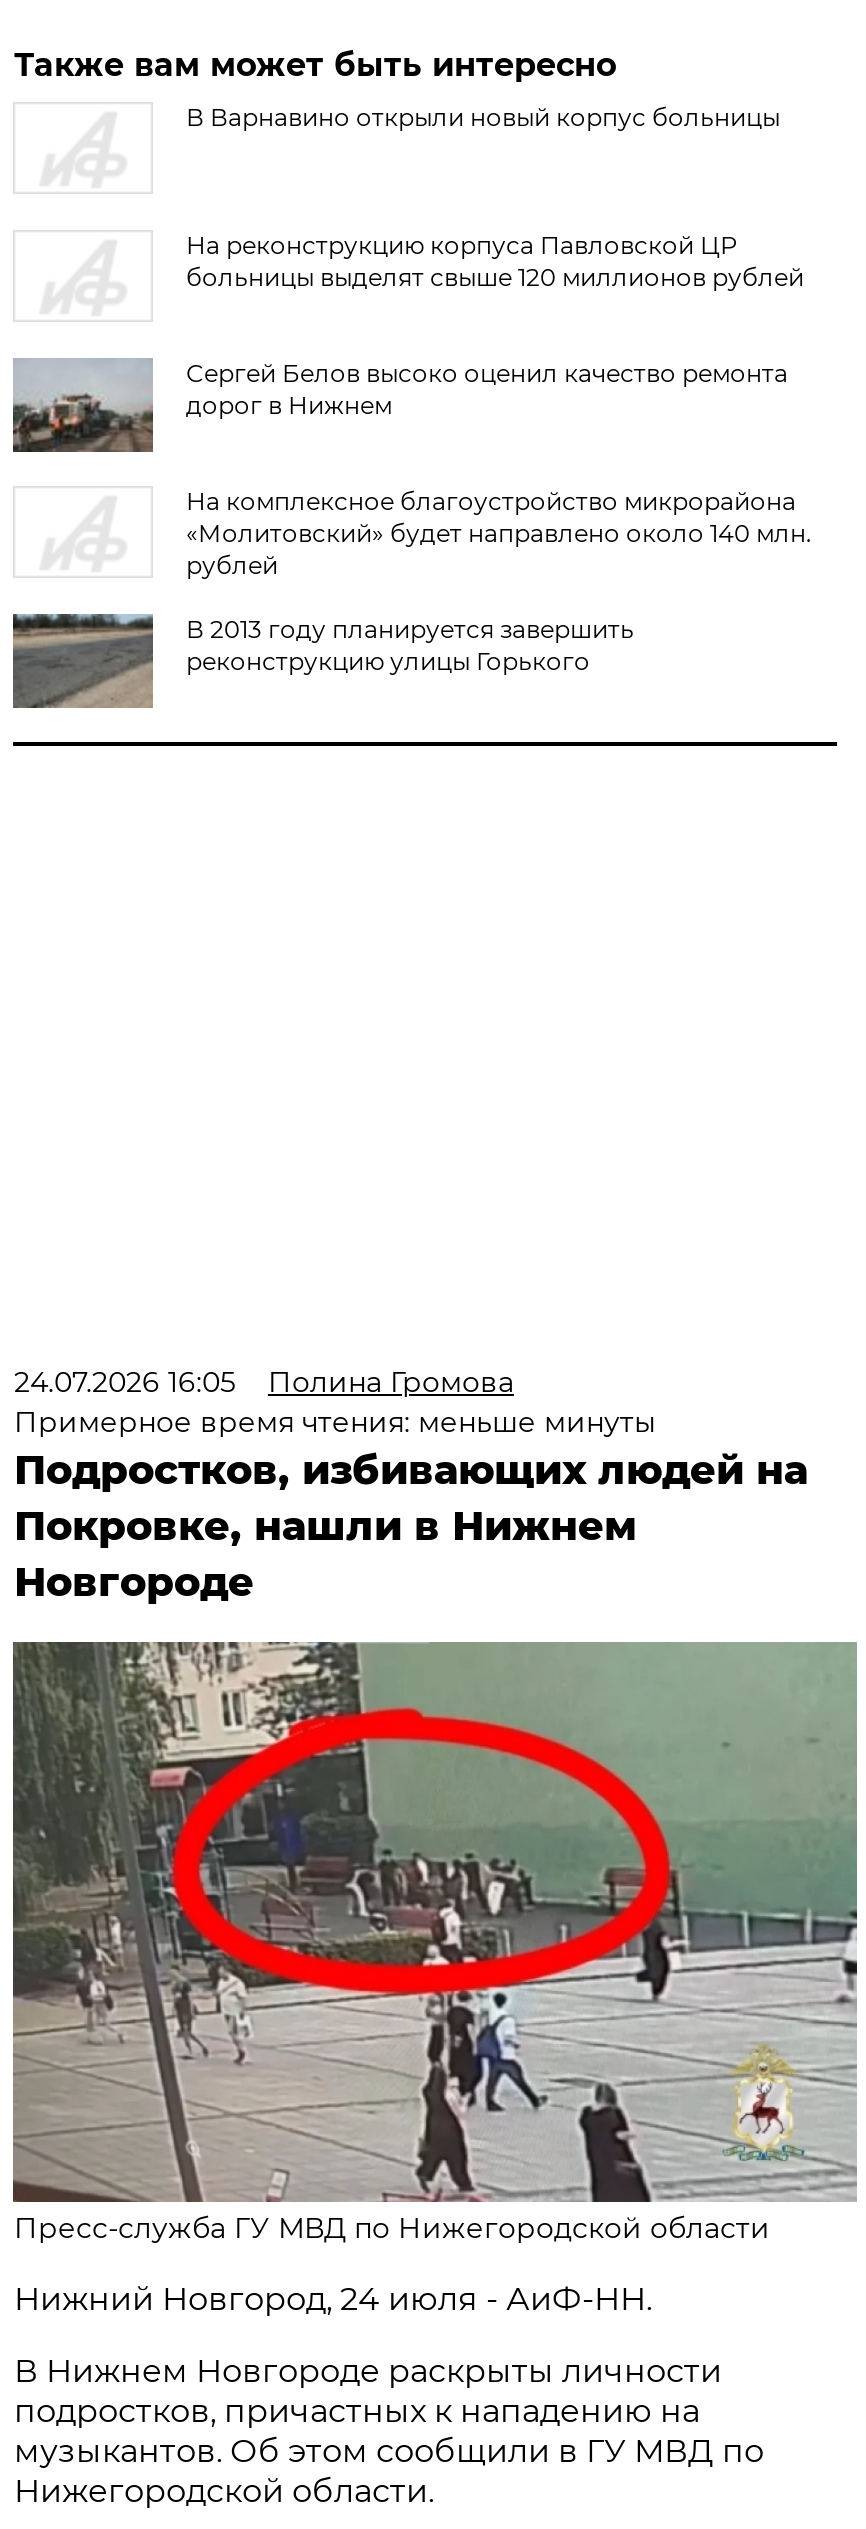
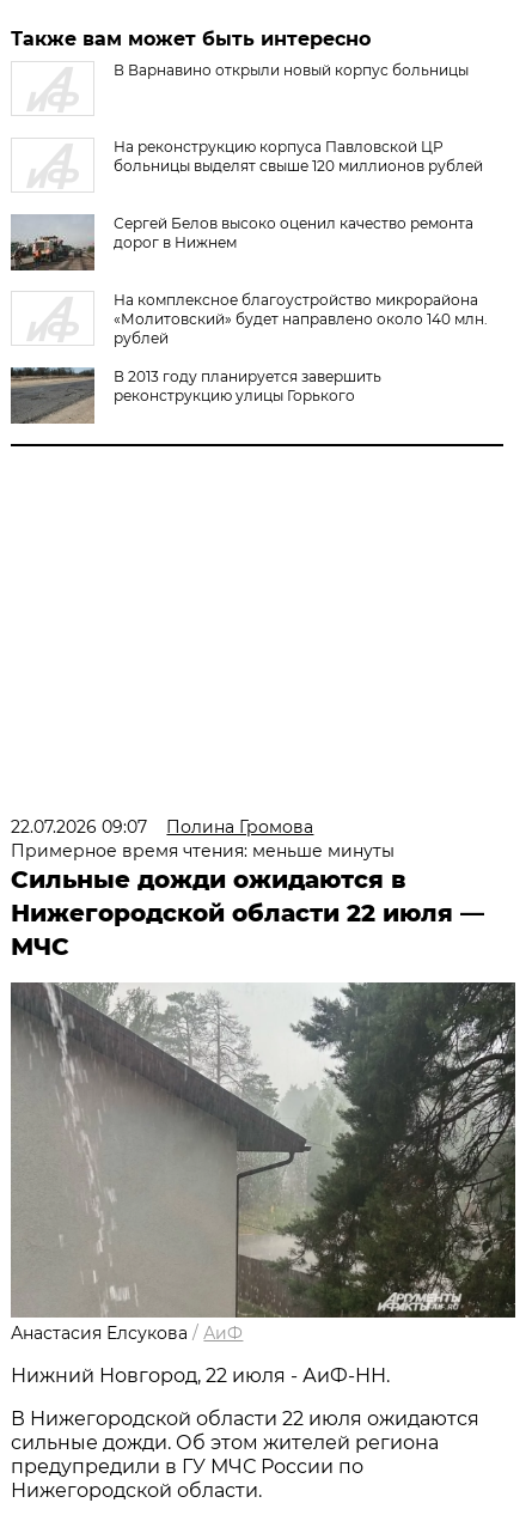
- 24.07.2026 16:05 Полина Громова
+ 22.07.2026 09:07 Полина Громова

- Подростков, избивающих людей на
- Покровке, нашли в Нижнем
- Новгороде
+ Сильные дожди ожидаются в
+ Нижегородской области 22 июля —
+ МЧС

- [image]
- Пресс-служба ГУ МВД по Нижегородской области
+ [image]
+ Анастасия Елсукова / АиФ

- Нижний Новгород, 24 июля - АиФ-НН.
+ Нижний Новгород, 22 июля - АиФ-НН.

- В Нижнем Новгороде раскрыты личности
- подростков, причастных к нападению на
- музыкантов. Об этом сообщили в ГУ МВД по
+ В Нижегородской области 22 июля ожидаются
+ сильные дожди. Об этом жителей региона
+ предупредили в ГУ МЧС России по
